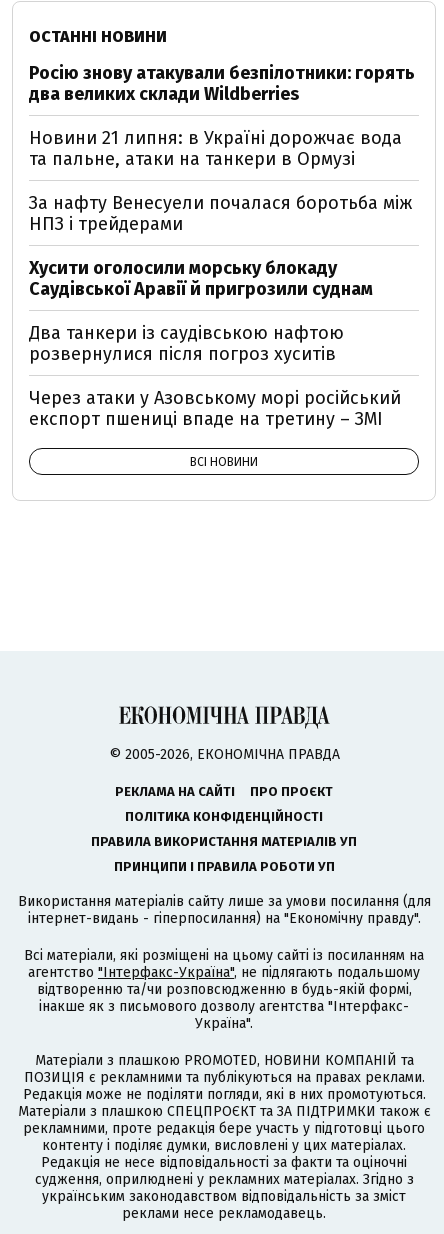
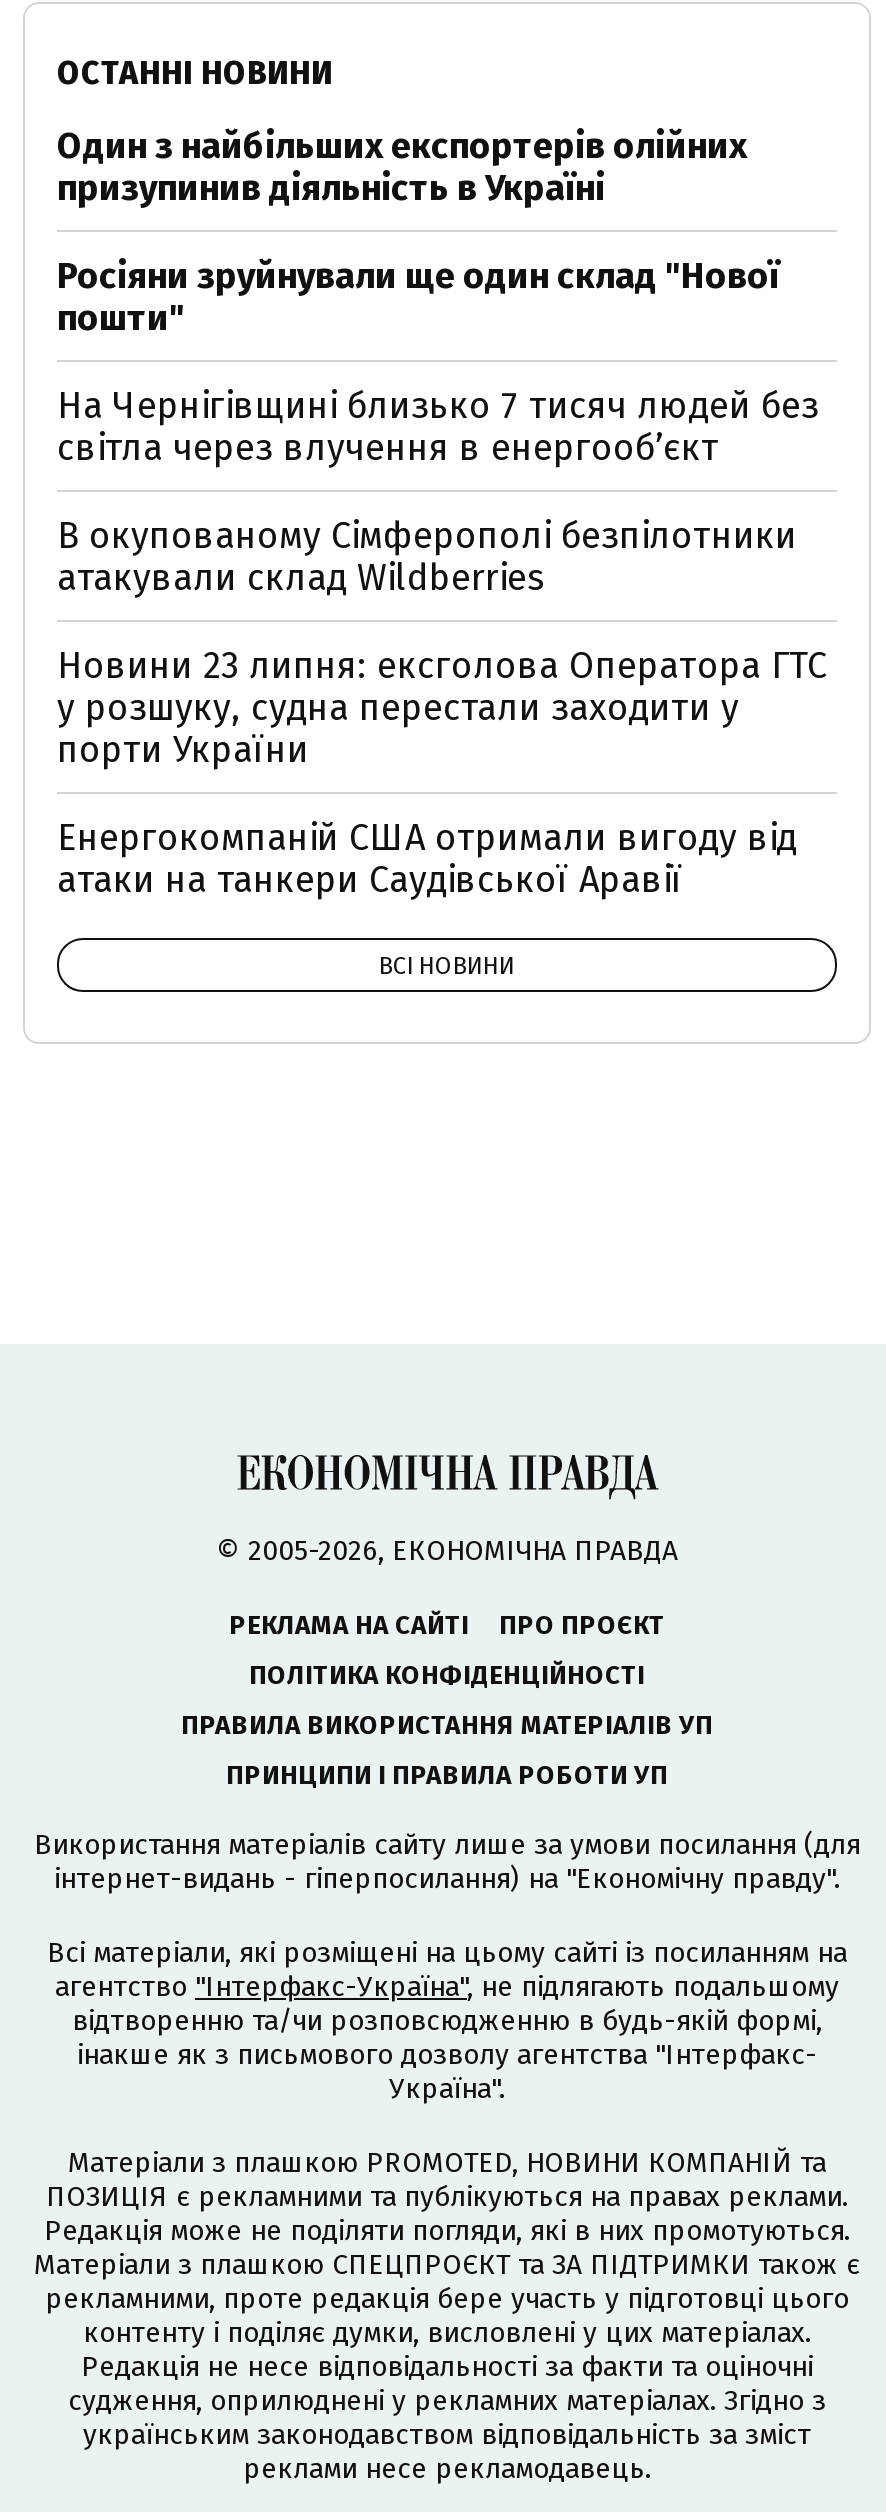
- Росію знову атакували безпілотники: горять
- два великих склади Wildberries
+ Один з найбільших експортерів олійних
+ призупинив діяльність в Україні

- Новини 21 липня: в Україні дорожчає вода
- та пальне, атаки на танкери в Ормузі
+ Росіяни зруйнували ще один склад "Нової
+ пошти"

- За нафту Венесуели почалася боротьба між
- НПЗ і трейдерами
+ На Чернігівщині близько 7 тисяч людей без
+ світла через влучення в енергообʼєкт

- Хусити оголосили морську блокаду
- Саудівської Аравії й пригрозили суднам
+ В окупованому Сімферополі безпілотники
+ атакували склад Wildberries

- Два танкери із саудівською нафтою
- розвернулися після погроз хуситів
+ Новини 23 липня: ексголова Оператора ГТС
+ у розшуку, судна перестали заходити у
+ порти України

- Через атаки у Азовському морі російський
- експорт пшениці впаде на третину – ЗМІ
+ Енергокомпаній США отримали вигоду від
+ атаки на танкери Саудівської Аравії
